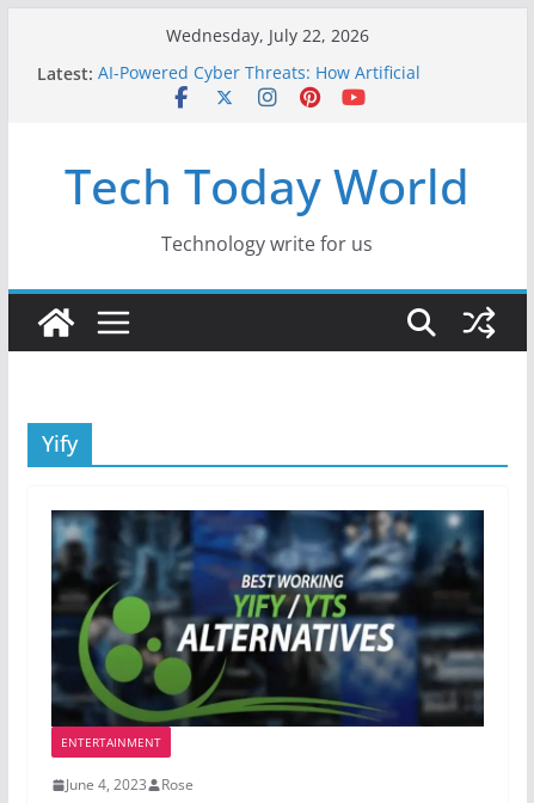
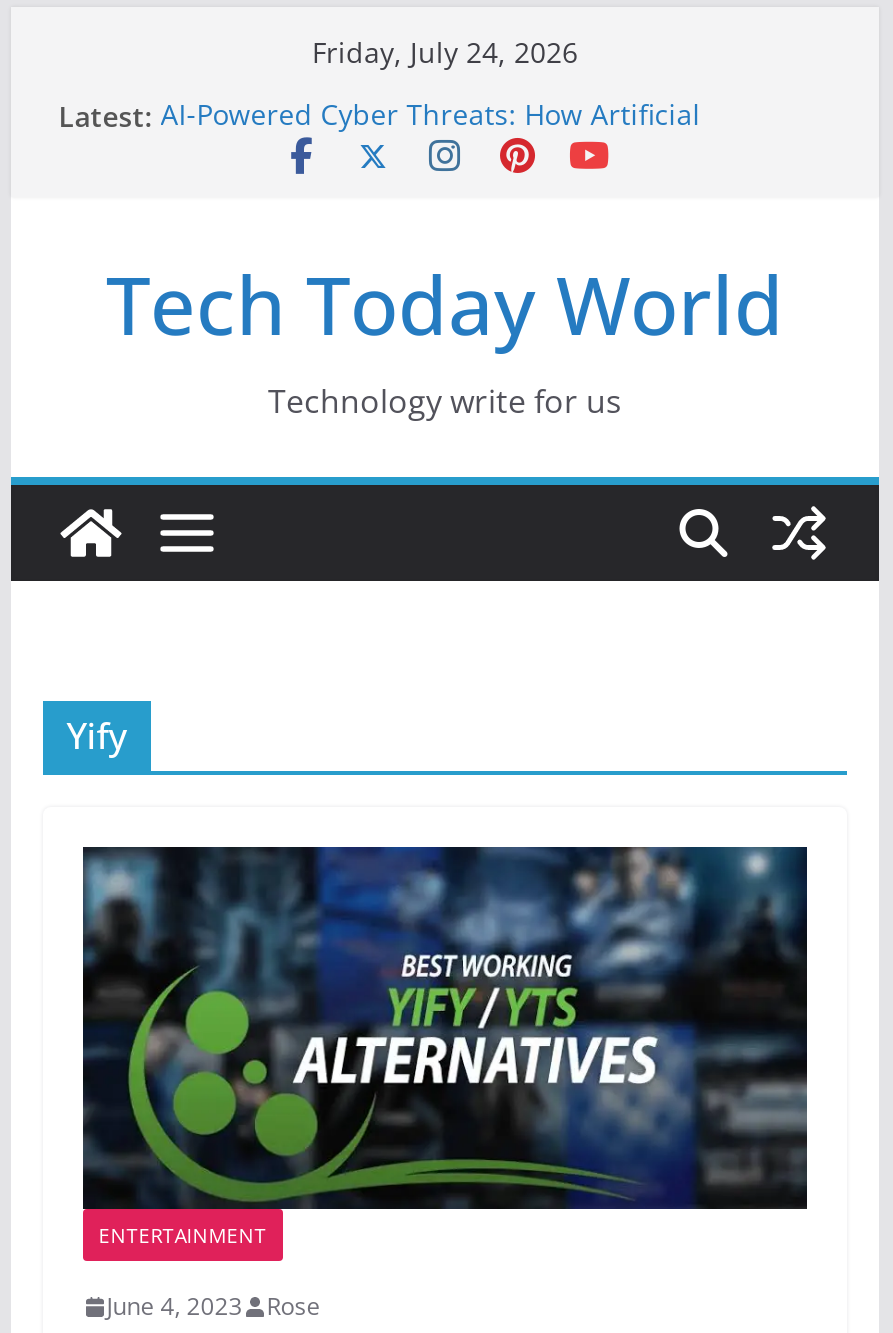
- Wednesday, July 22, 2026
+ Friday, July 24, 2026
